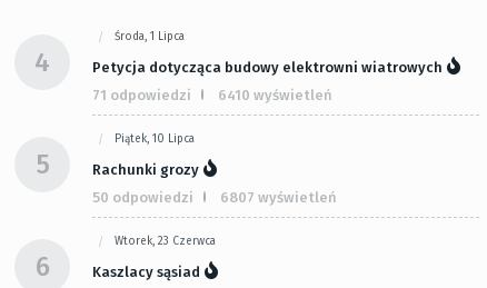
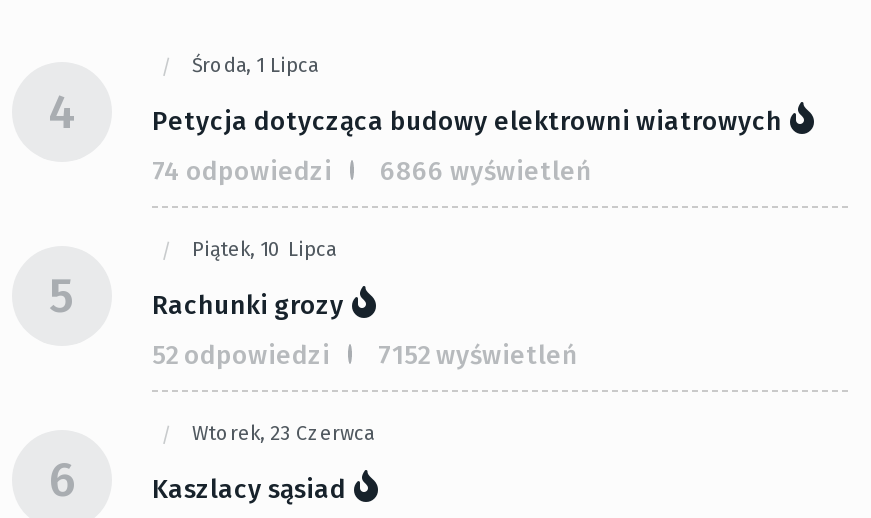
- 71 odpowiedzi
+ 74 odpowiedzi

- 6410 wyświetleń
+ 6866 wyświetleń

- 50 odpowiedzi
+ 52 odpowiedzi

- 6807 wyświetleń
+ 7152 wyświetleń
